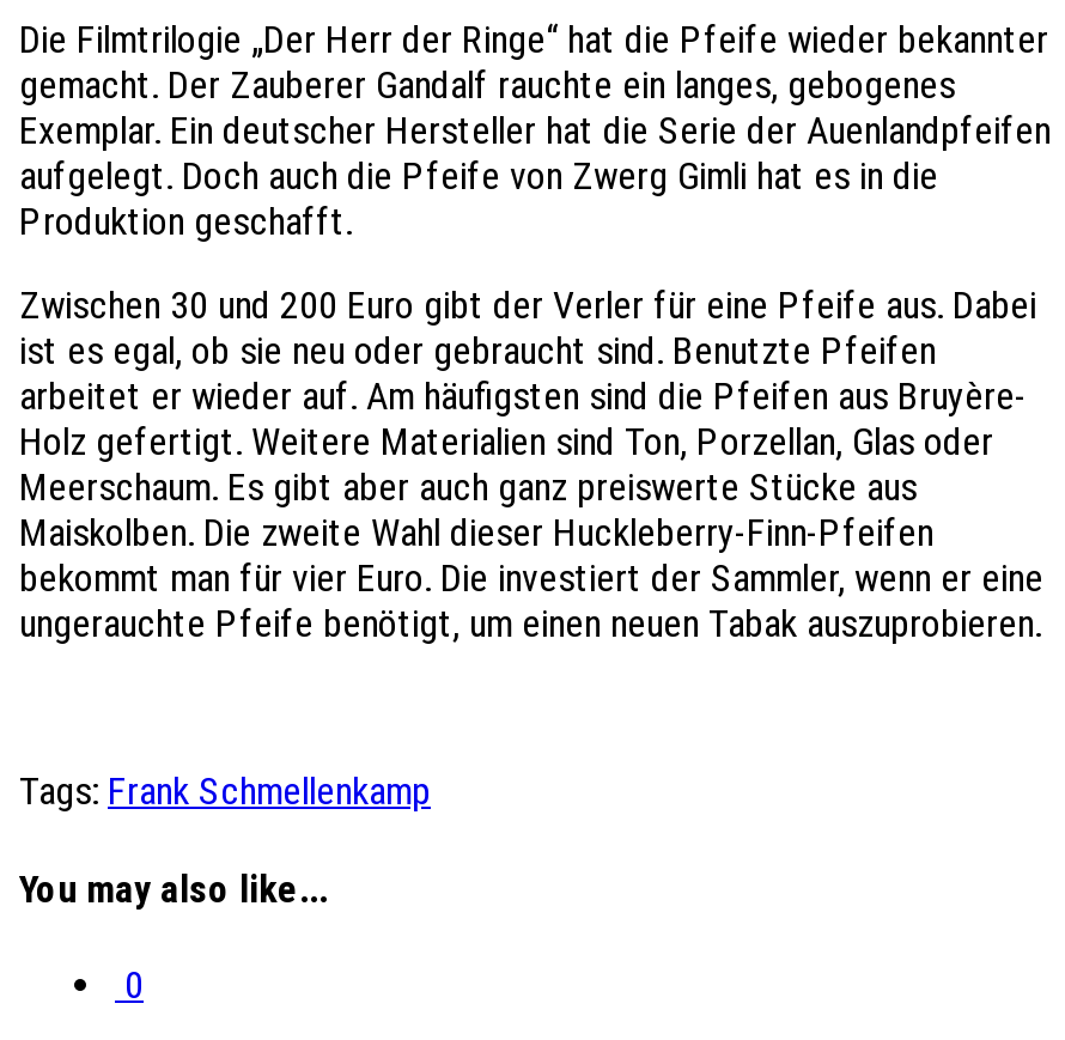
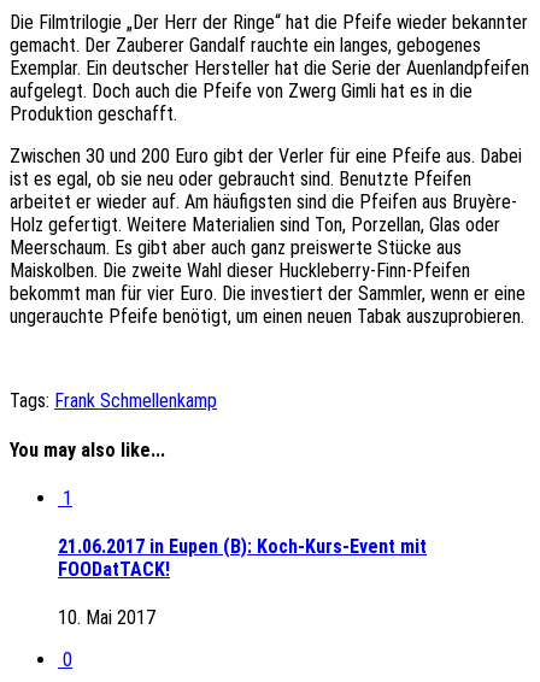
+ 1
+ 21.06.2017 in Eupen (B): Koch-Kurs-Event mit
+ FOODatTACK!
+ 10. Mai 2017
